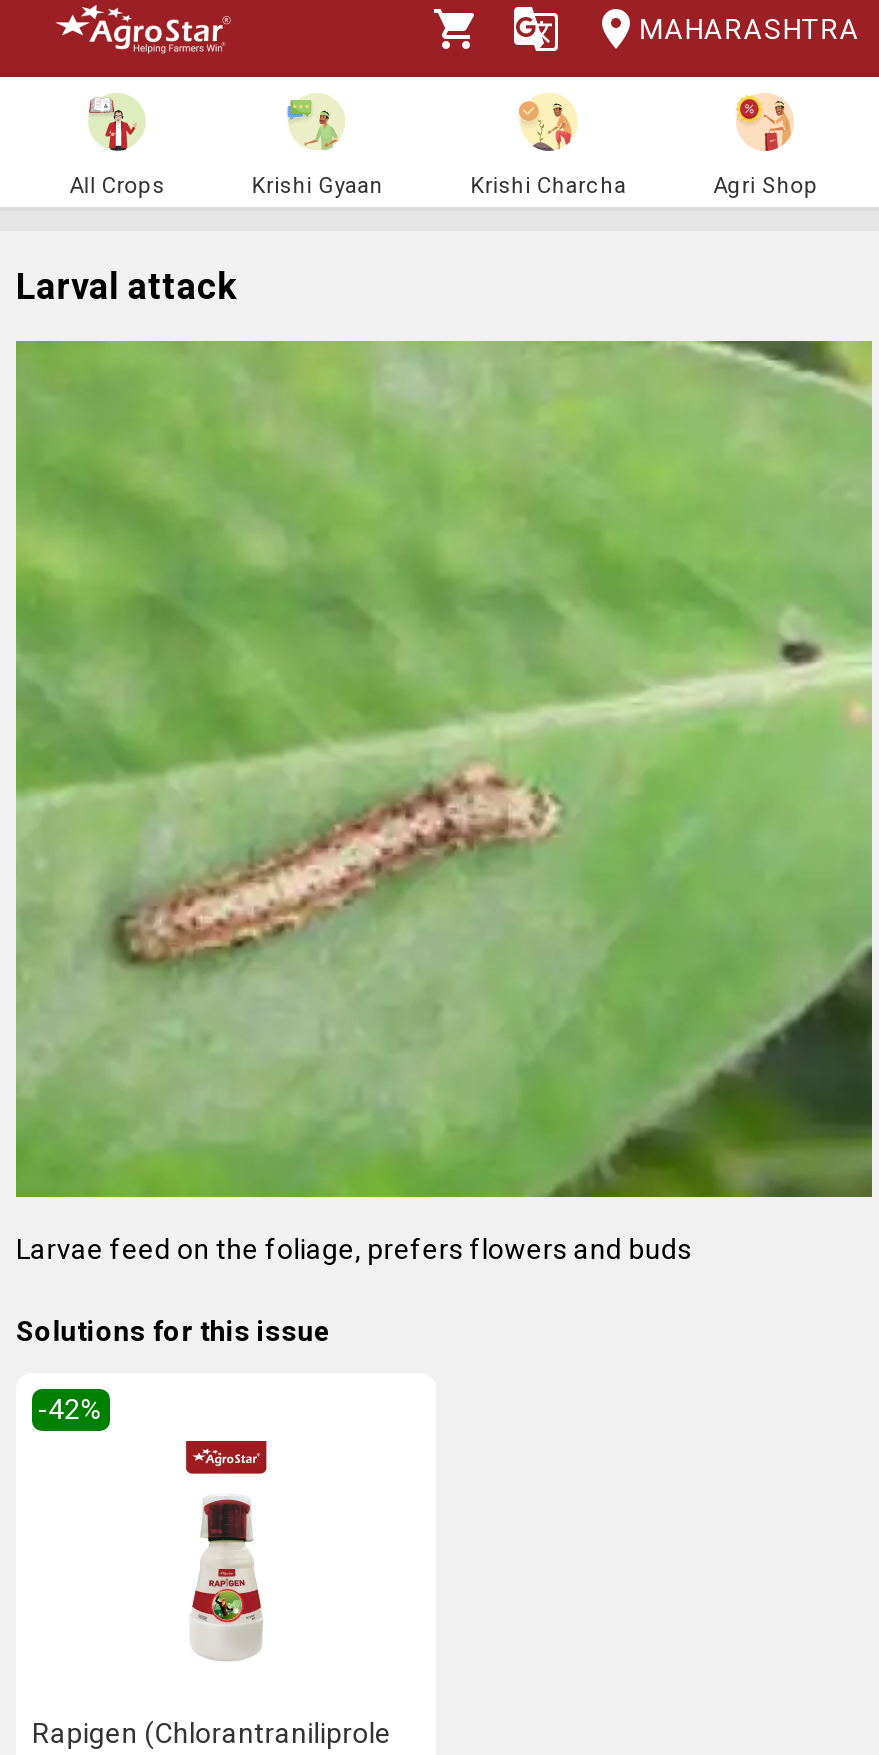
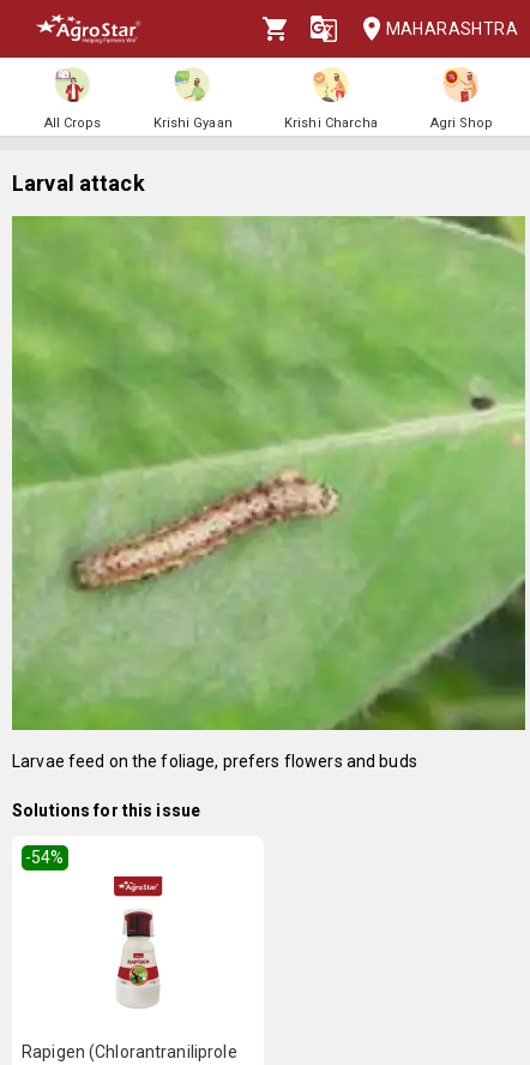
- -42%
+ -54%
